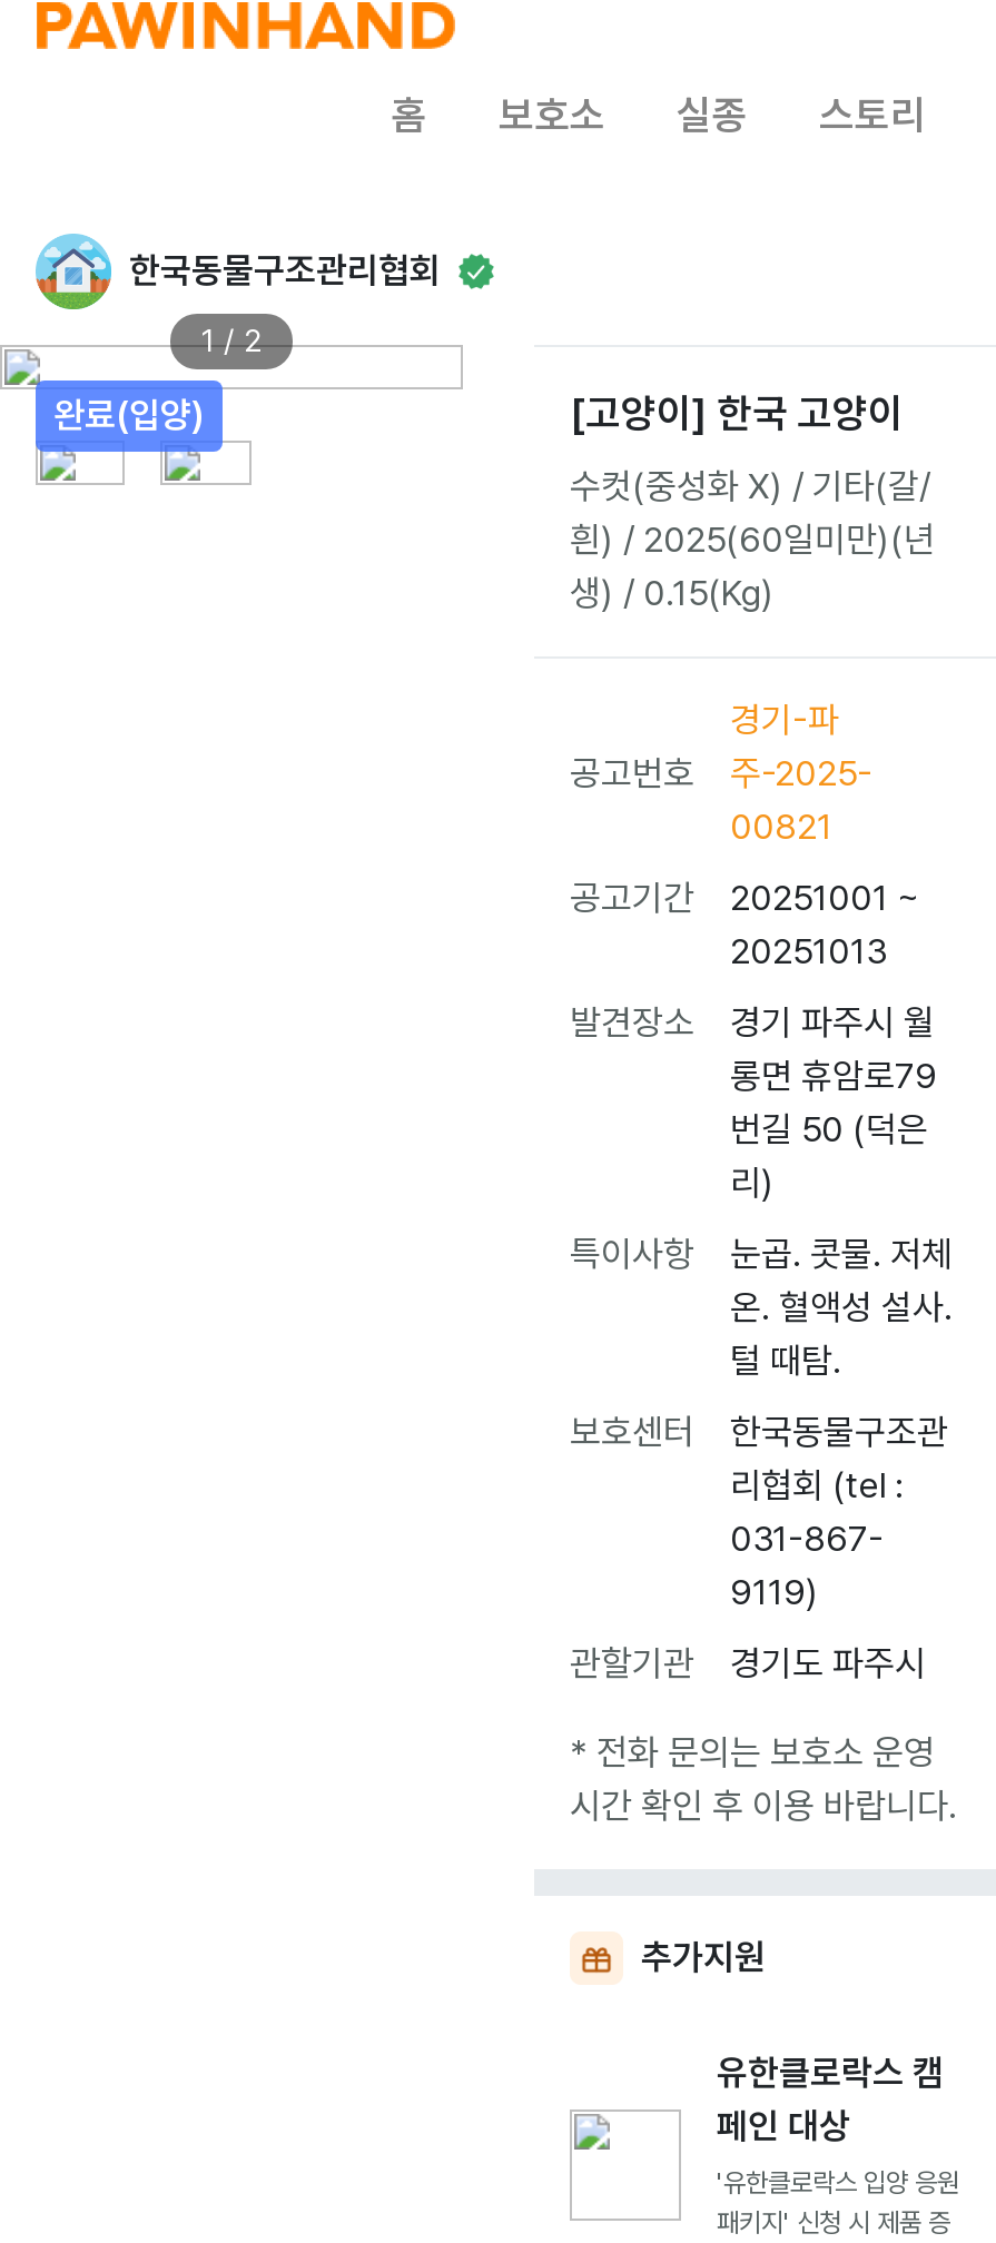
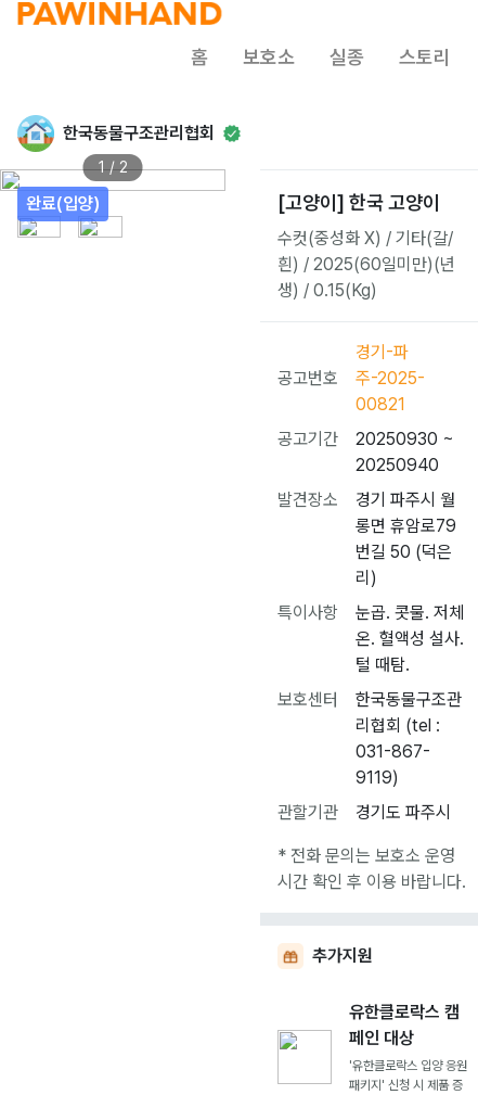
- 공고기간 20251001 ~
+ 공고기간 20250930 ~

- 20251013
+ 20250940
